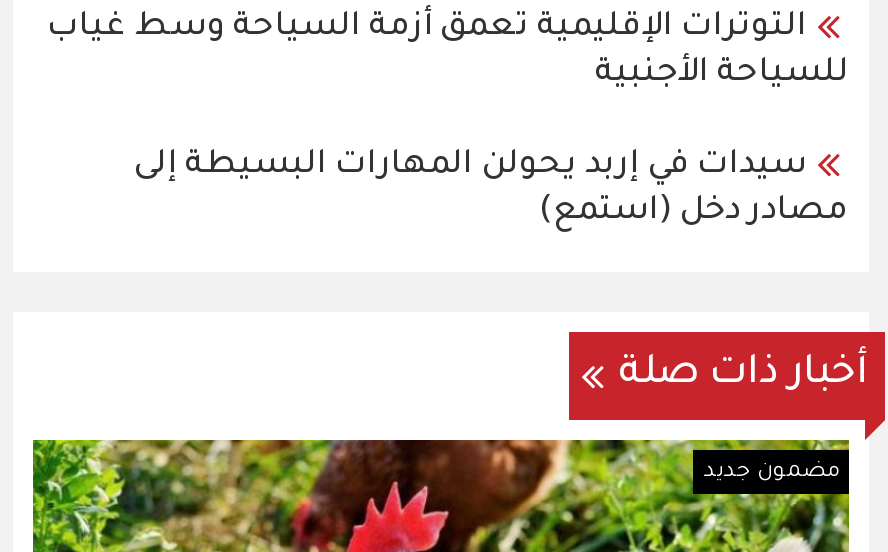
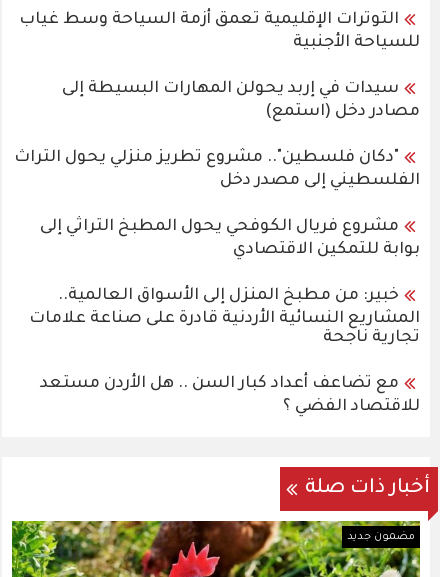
+ "دكان فلسطين".. مشروع تطريز منزلي يحول التراث
+ الفلسطيني إلى مصدر دخل
+ مشروع فريال الكوفحي يحول المطبخ التراثي إلى
+ بوابة للتمكين الاقتصادي
+ خبير: من مطبخ المنزل إلى الأسواق العالمية..
+ المشاريع النسائية الأردنية قادرة على صناعة علامات
+ تجارية ناجحة
+ مع تضاعف أعداد كبار السن .. هل الأردن مستعد
+ للاقتصاد الفضي ؟
